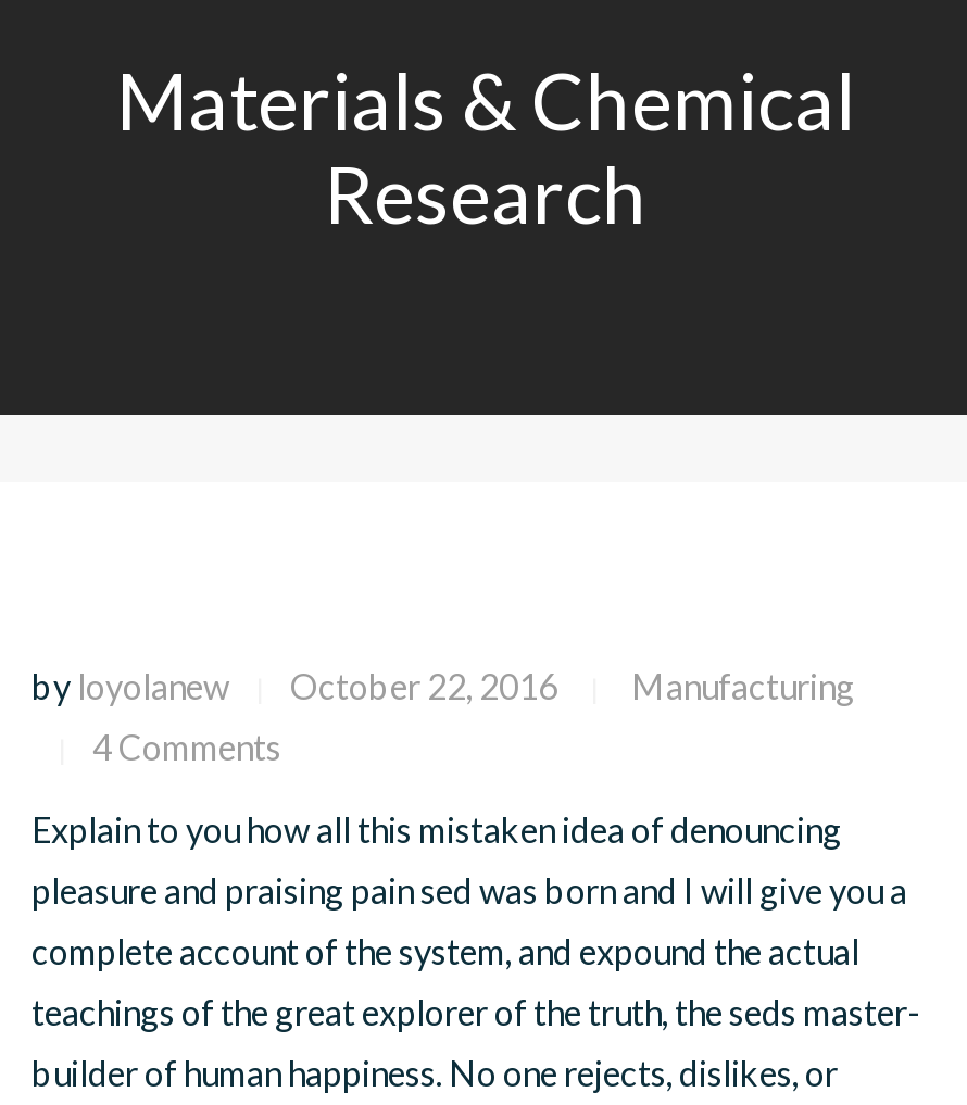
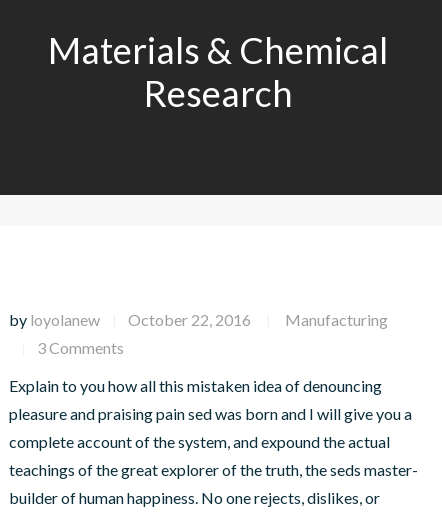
- 4 Comments
+ 3 Comments
